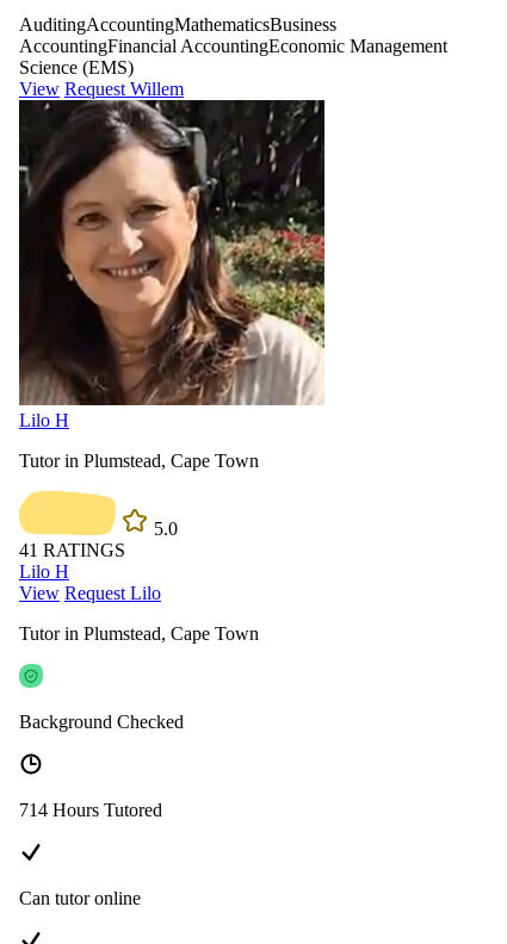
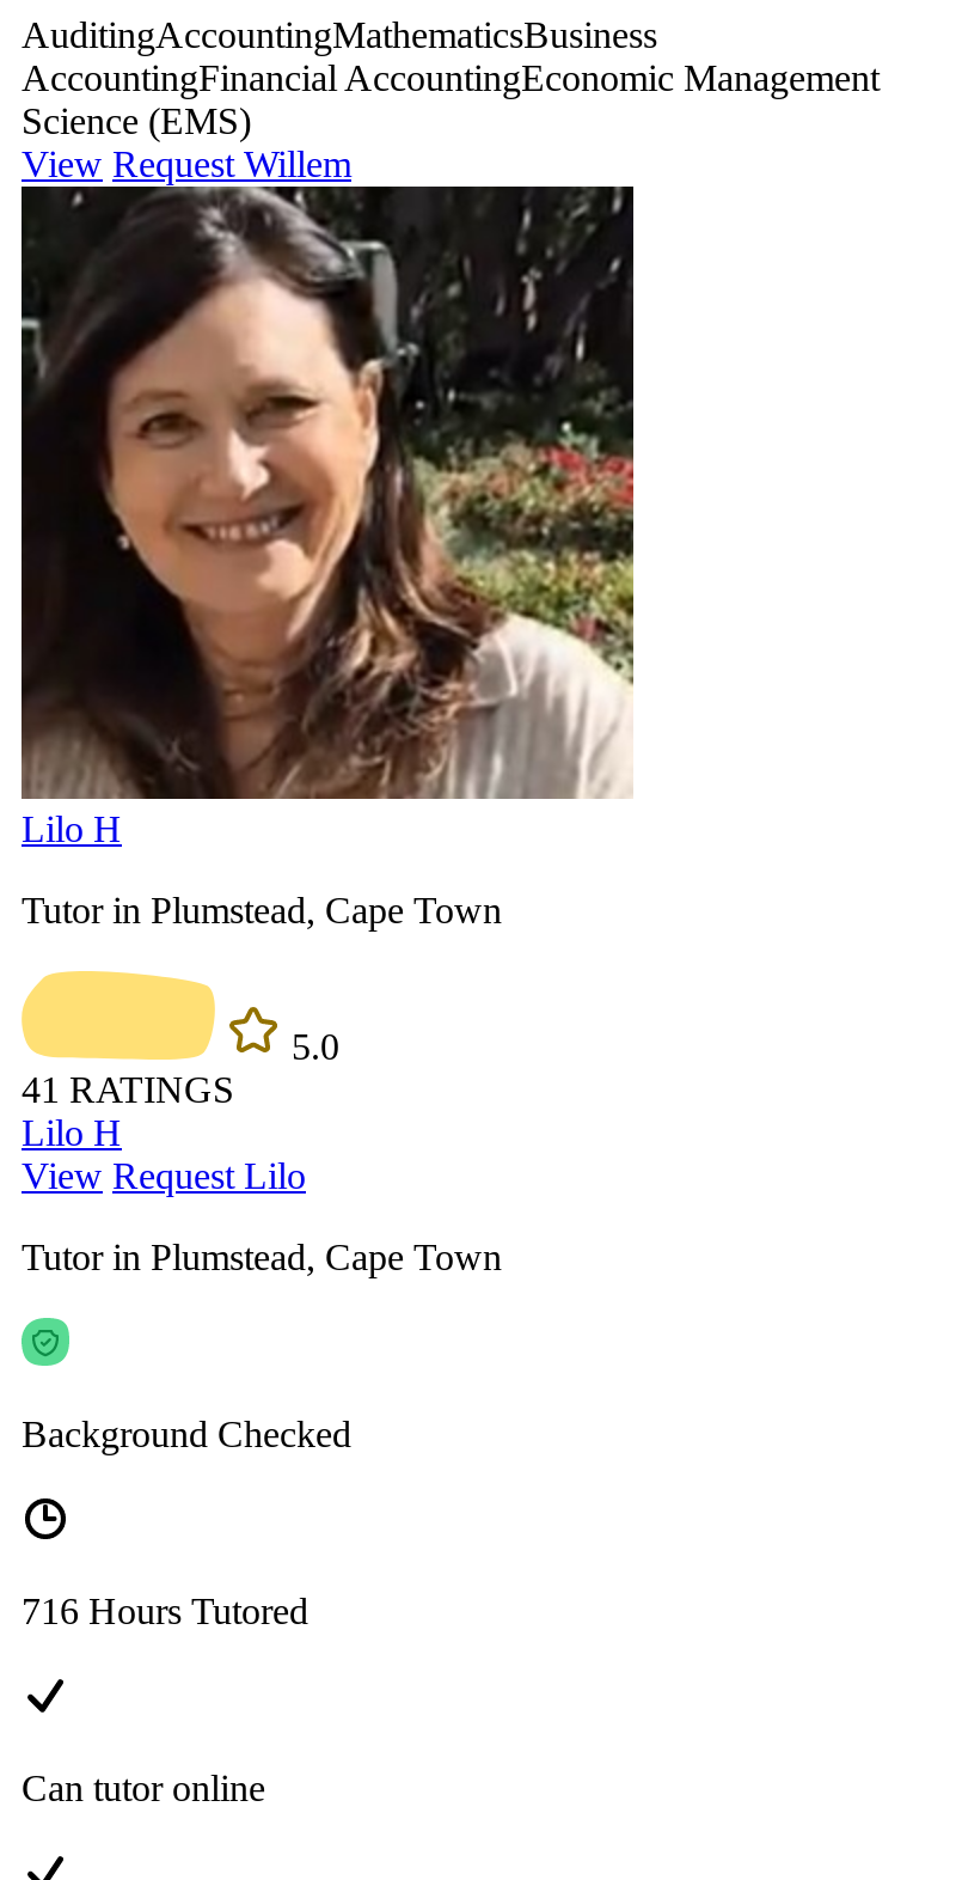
- 714 Hours Tutored
+ 716 Hours Tutored
